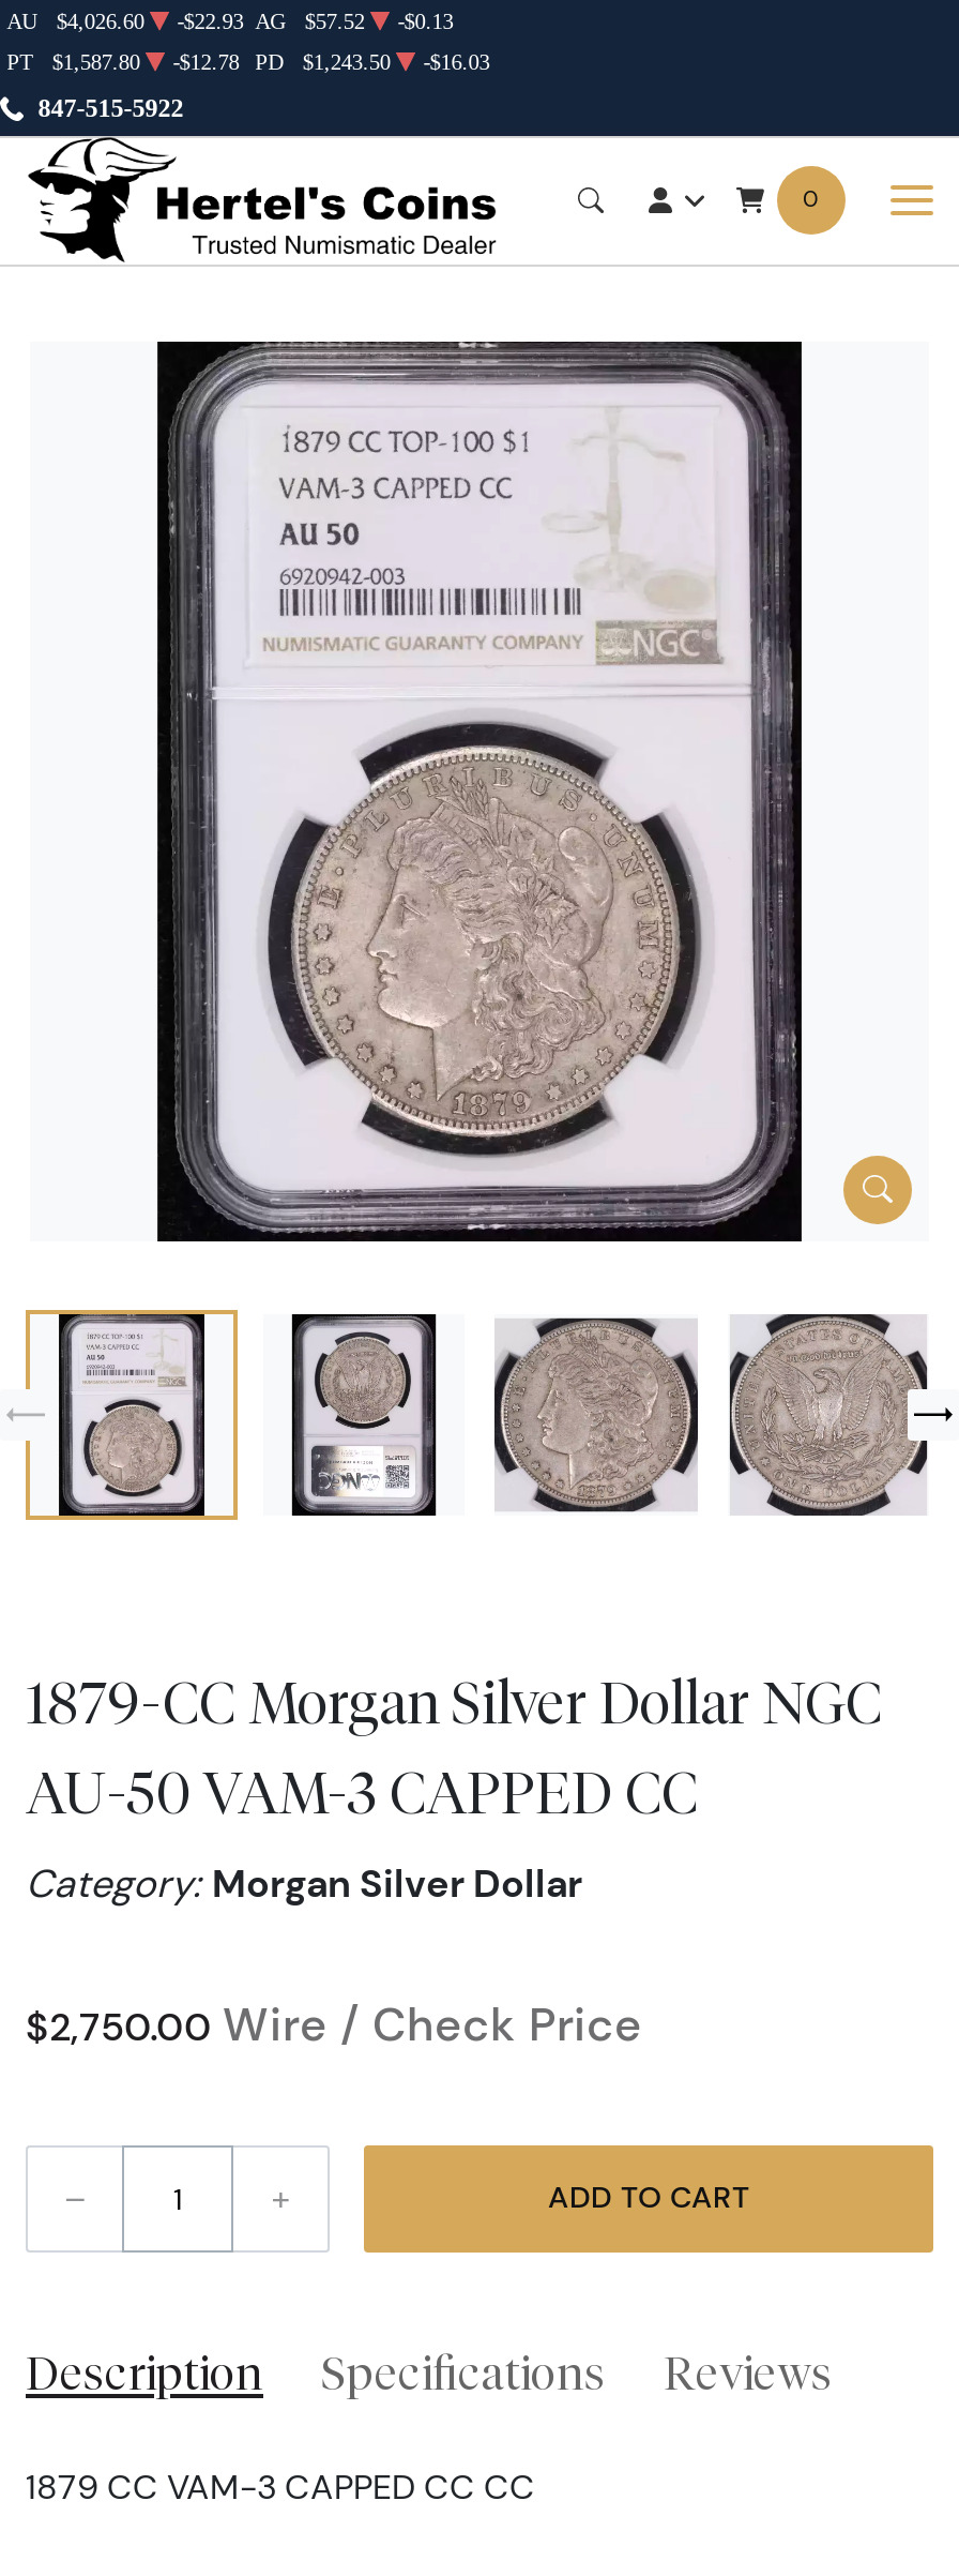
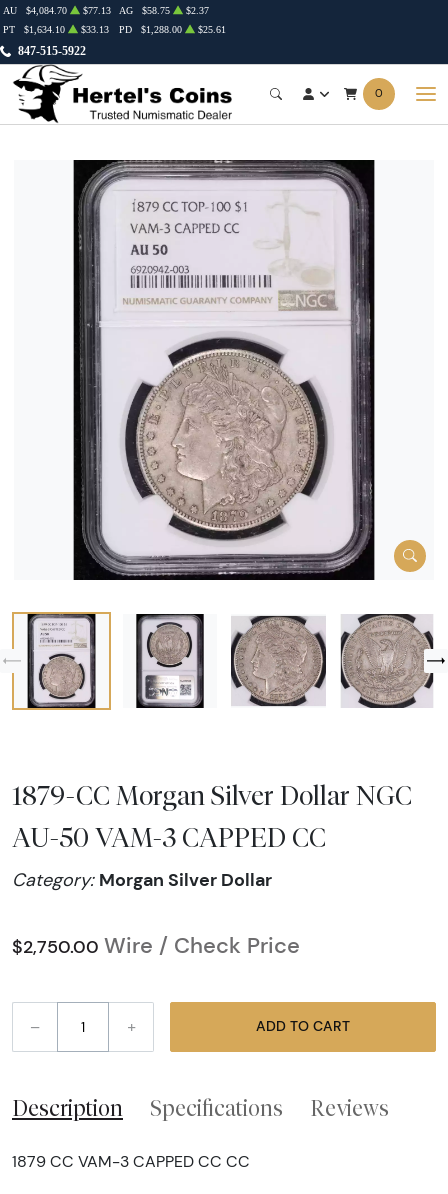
- $4,026.60
- -$22.93 AG
- $57.52
- -$0.13
+ $4,084.70
+ $77.13
+ AG
+ $58.75
+ $2.37

- $1,587.80
+ $1,634.10

- -$12.78
+ $33.13

- $1,243.50
+ $1,288.00

- -$16.03
+ $25.61
